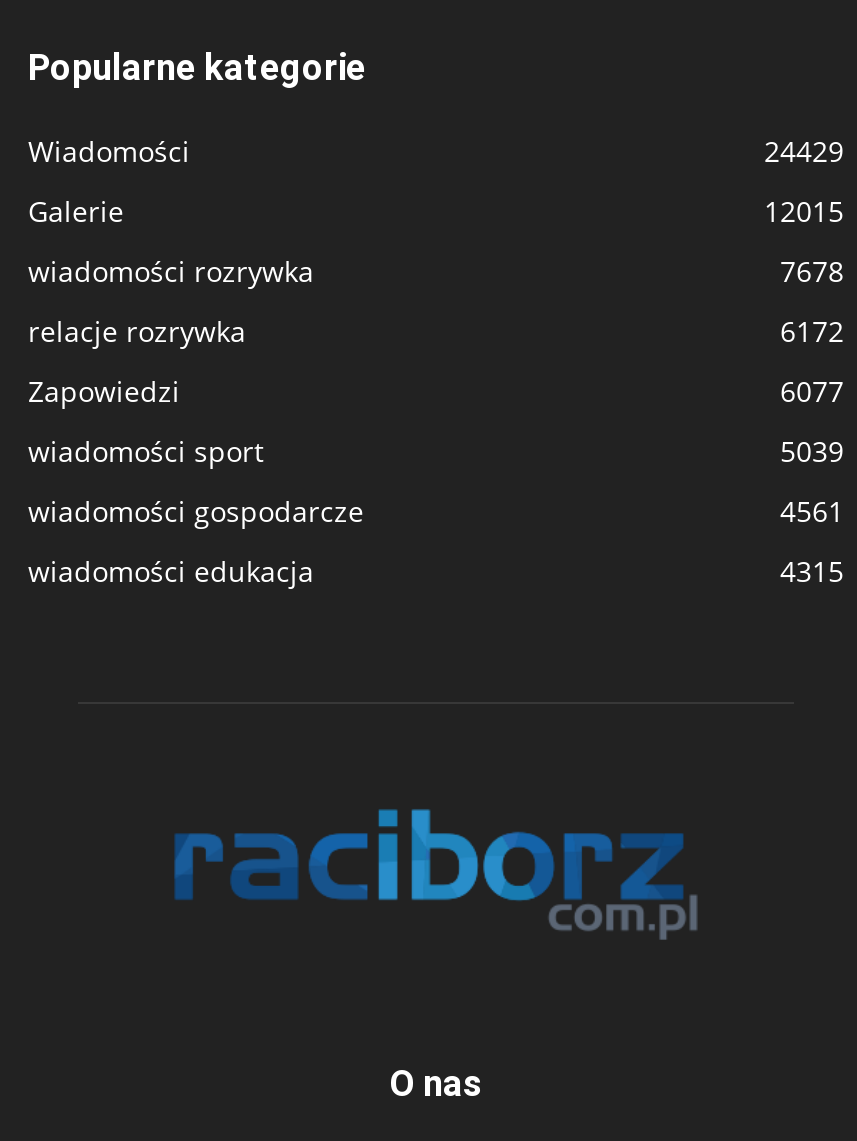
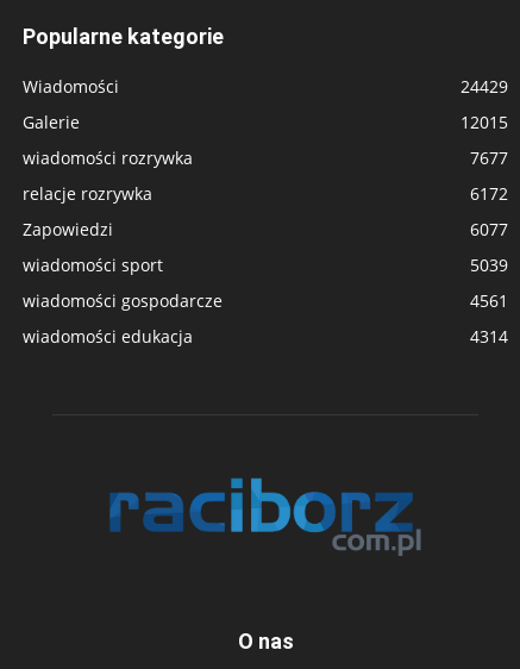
- 7678
+ 7677

- 4315
+ 4314
